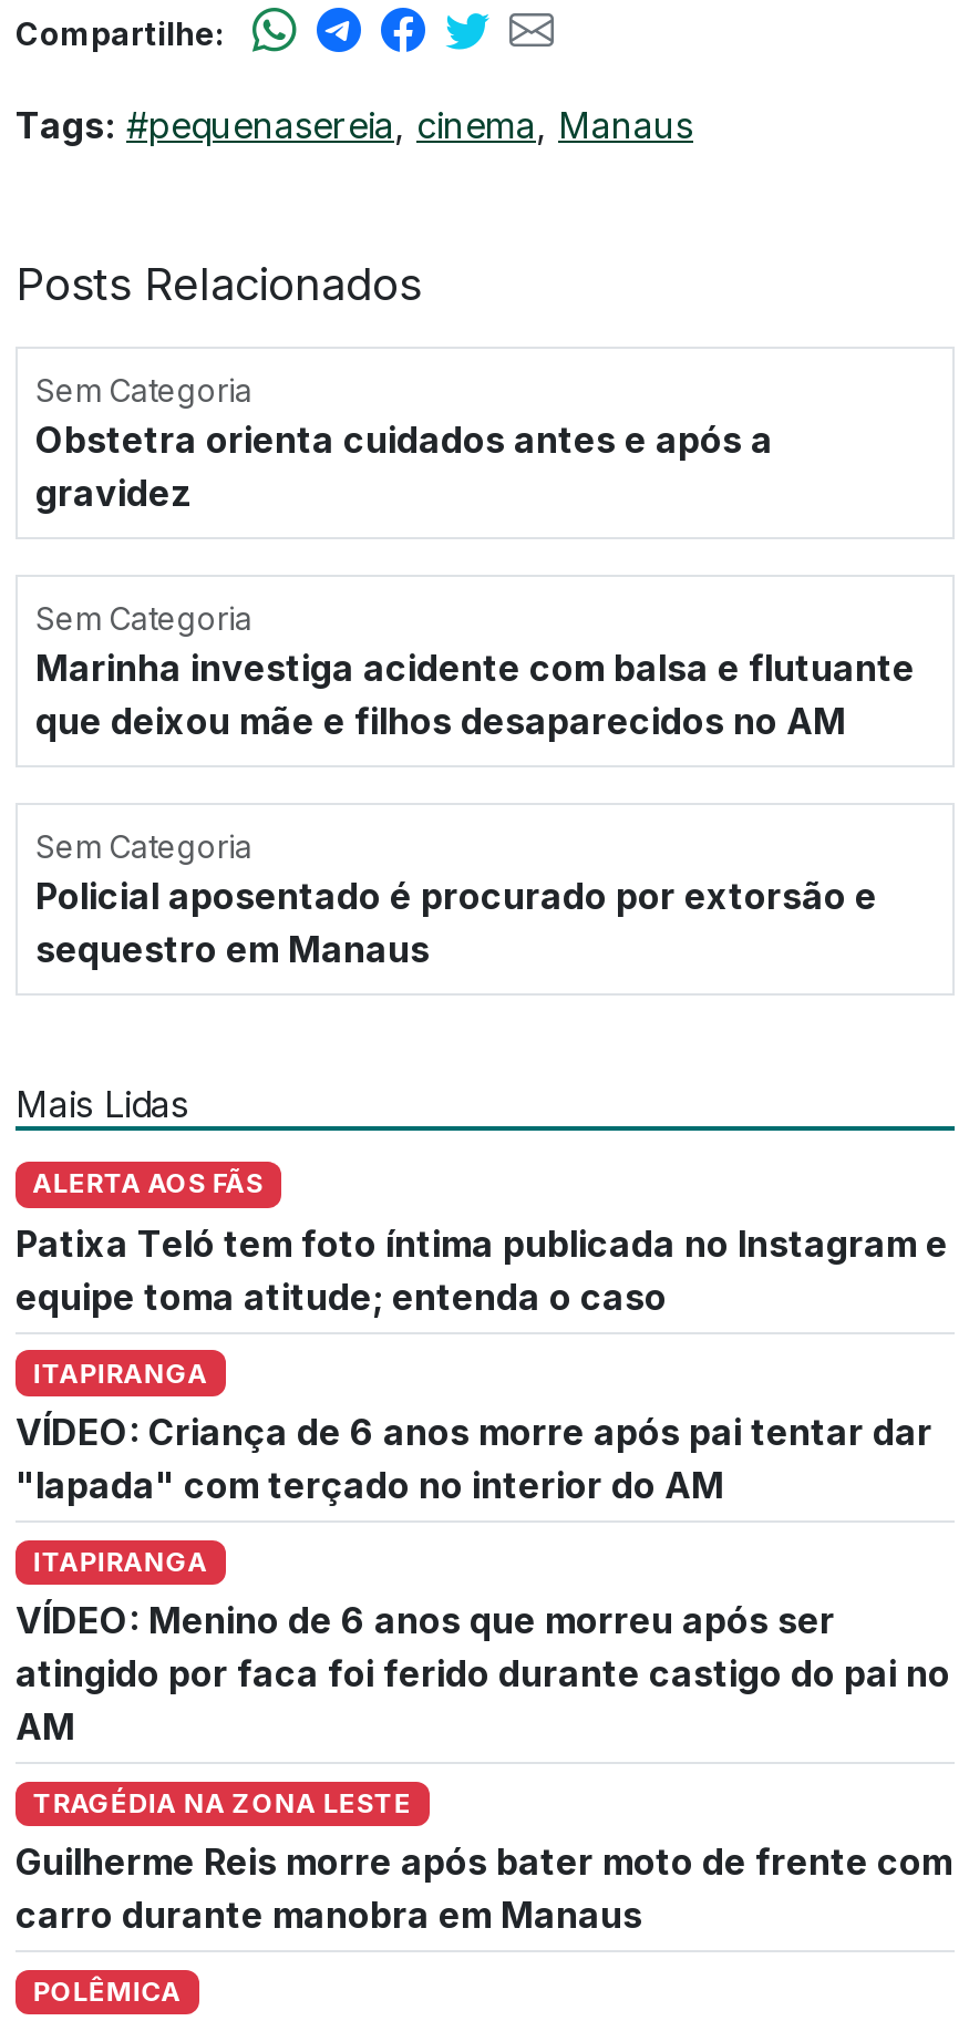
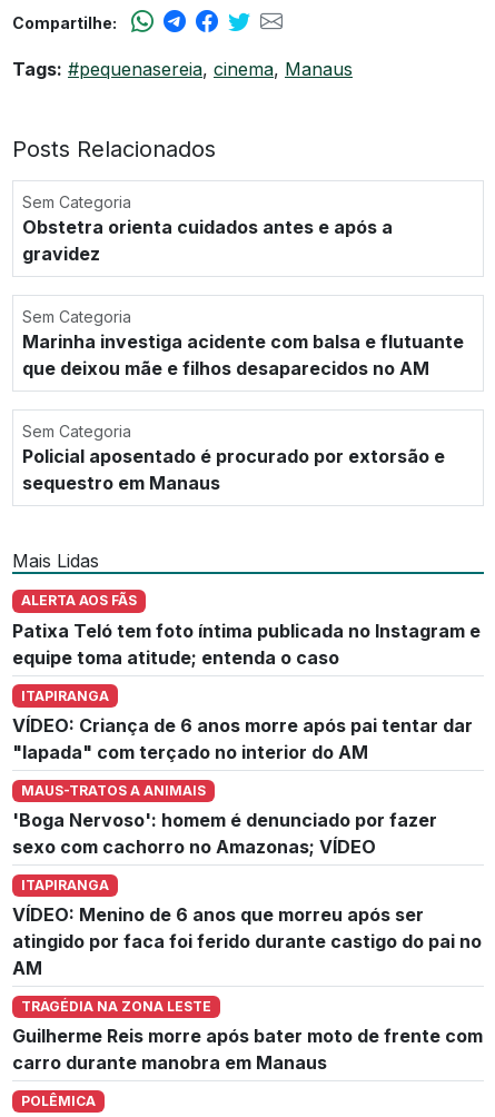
+ MAUS-TRATOS A ANIMAIS
+ 'Boga Nervoso': homem é denunciado por fazer
+ sexo com cachorro no Amazonas; VÍDEO
